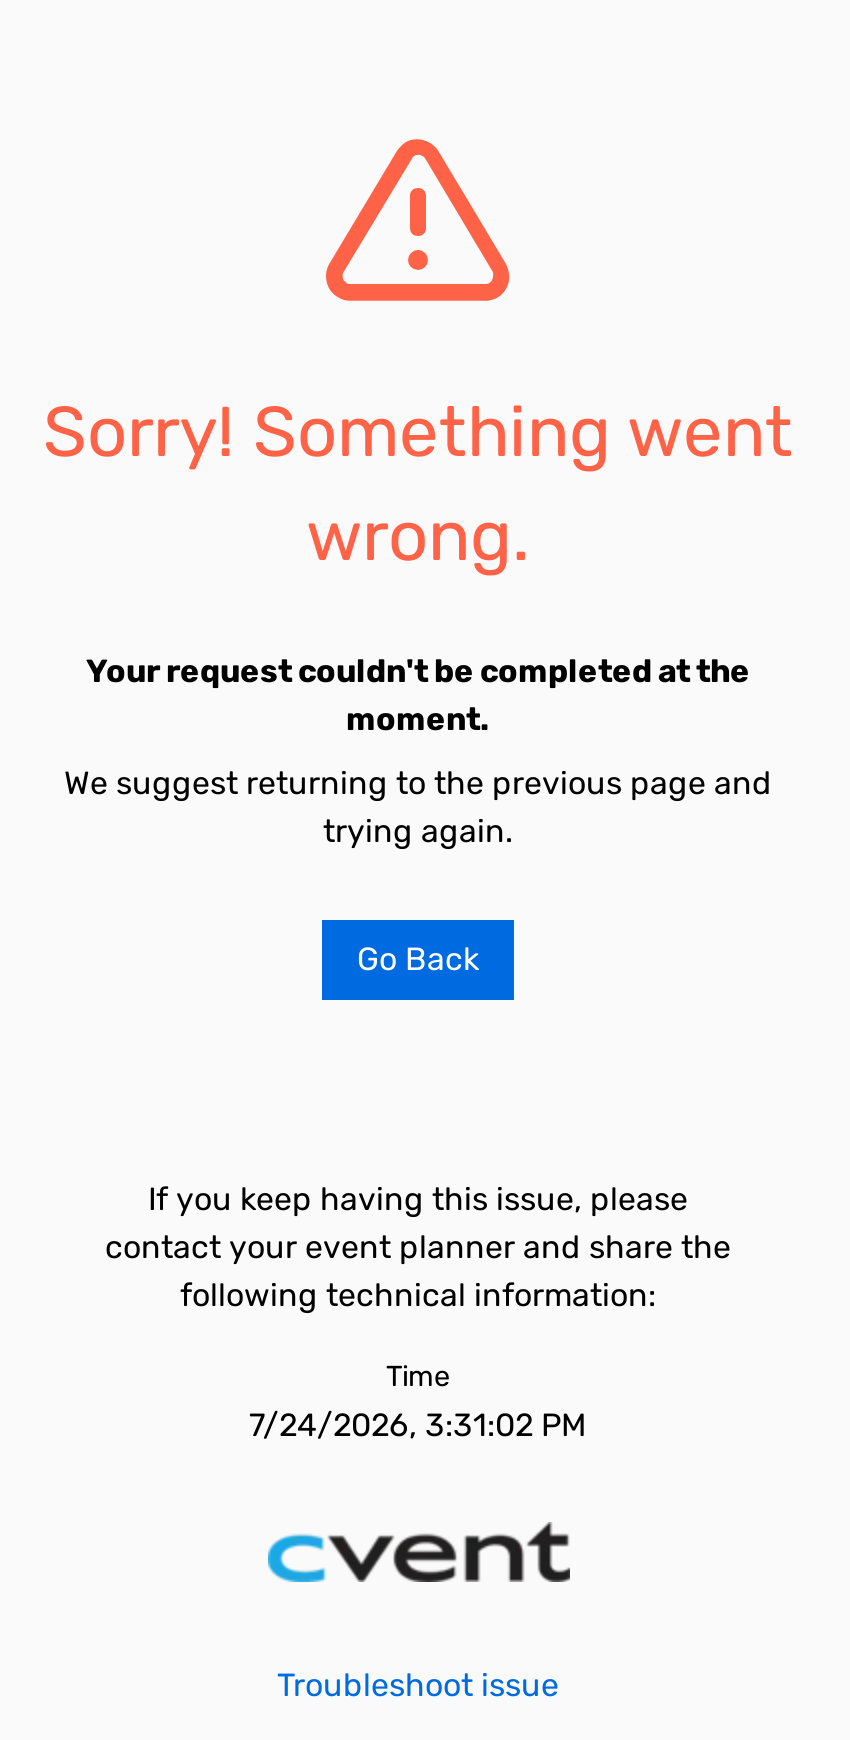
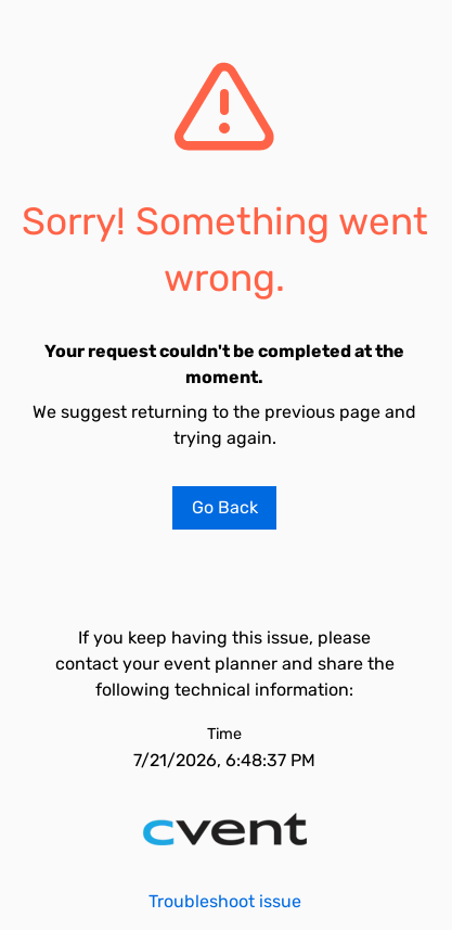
- 7/24/2026, 3:31:02 PM
+ 7/21/2026, 6:48:37 PM
